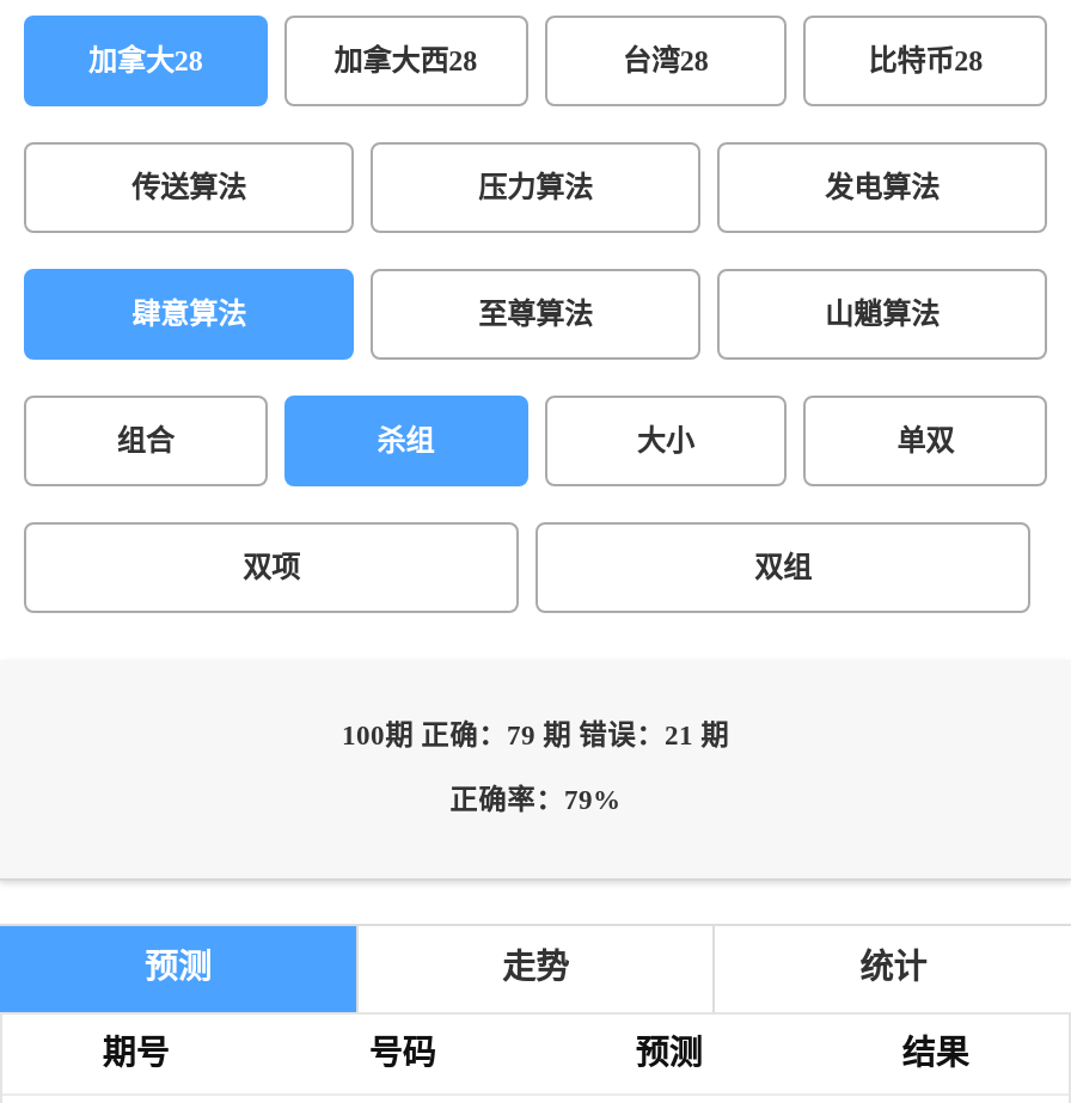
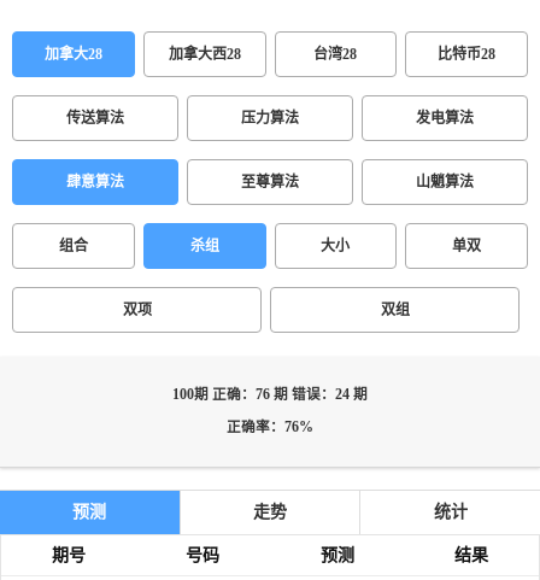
- 100期 正确：79 期 错误：21 期
+ 100期 正确：76 期 错误：24 期

- 正确率：79%
+ 正确率：76%
